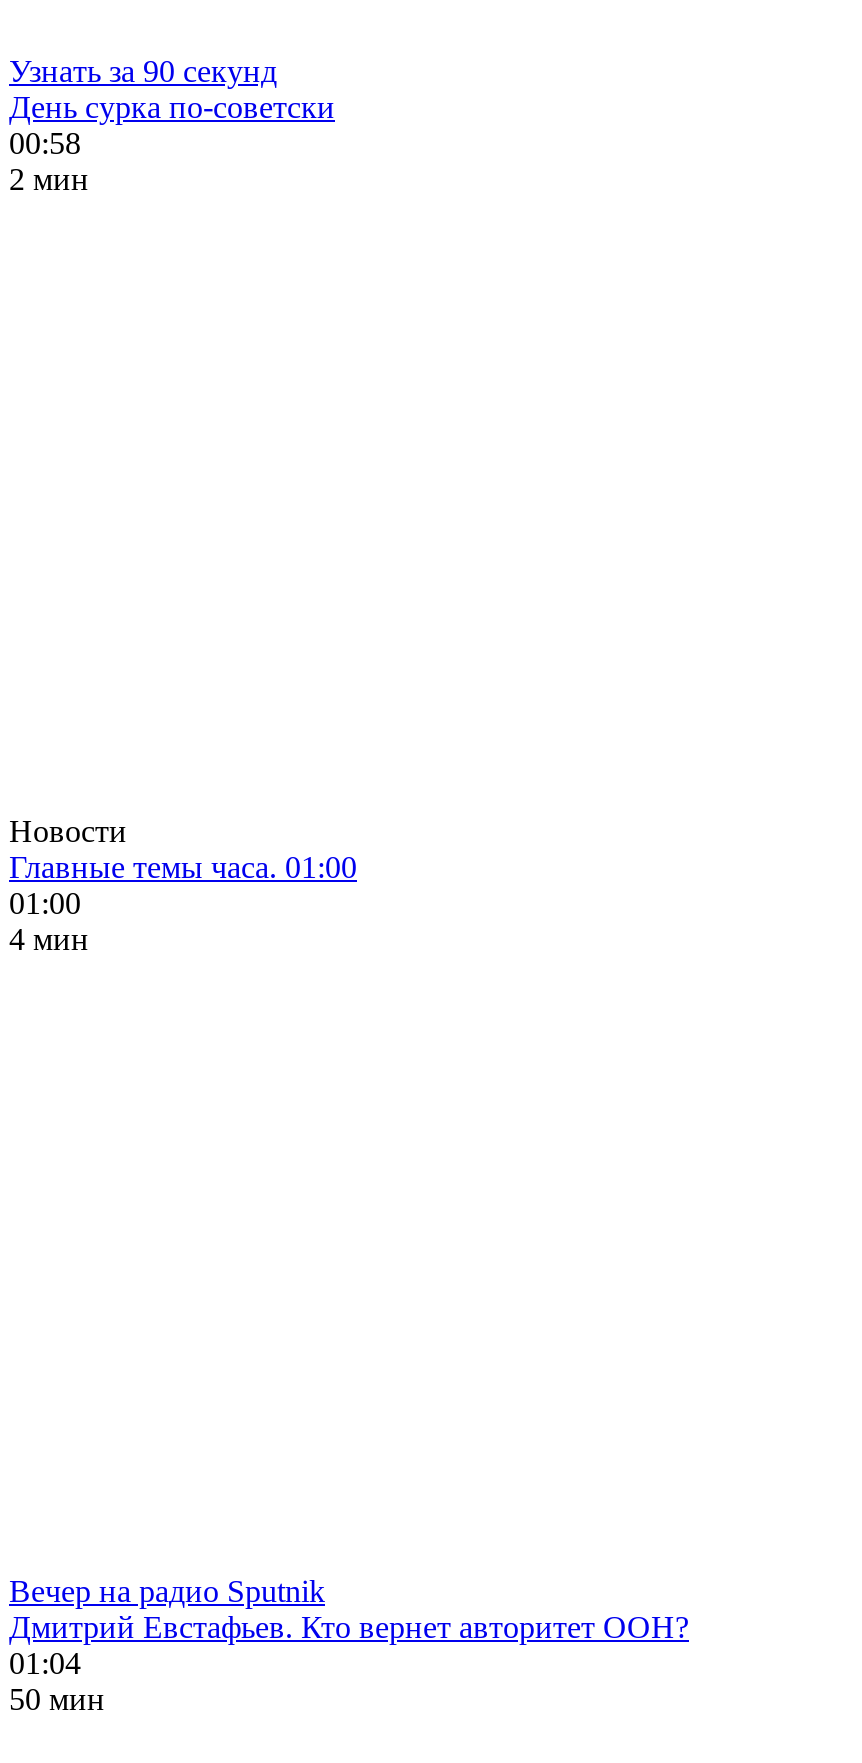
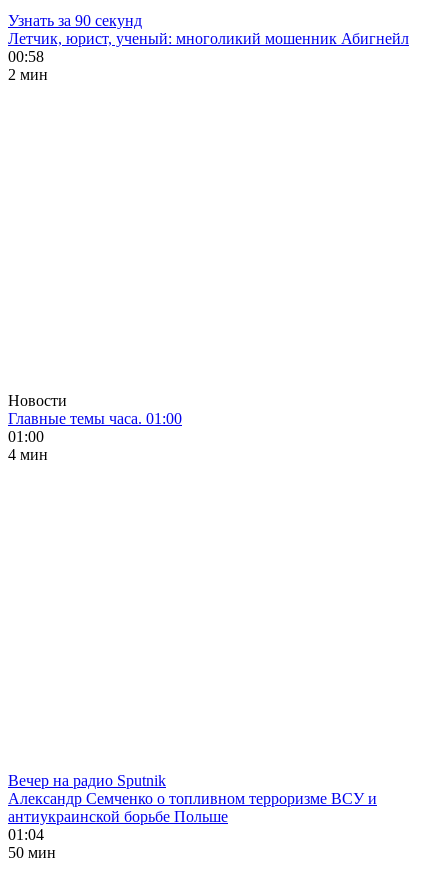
- День сурка по-советски
+ Летчик, юрист, ученый: многоликий мошенник Абигнейл

- Дмитрий Евстафьев. Кто вернет авторитет ООН?
+ Александр Семченко о топливном терроризме ВСУ и
+ антиукраинской борьбе Польше
